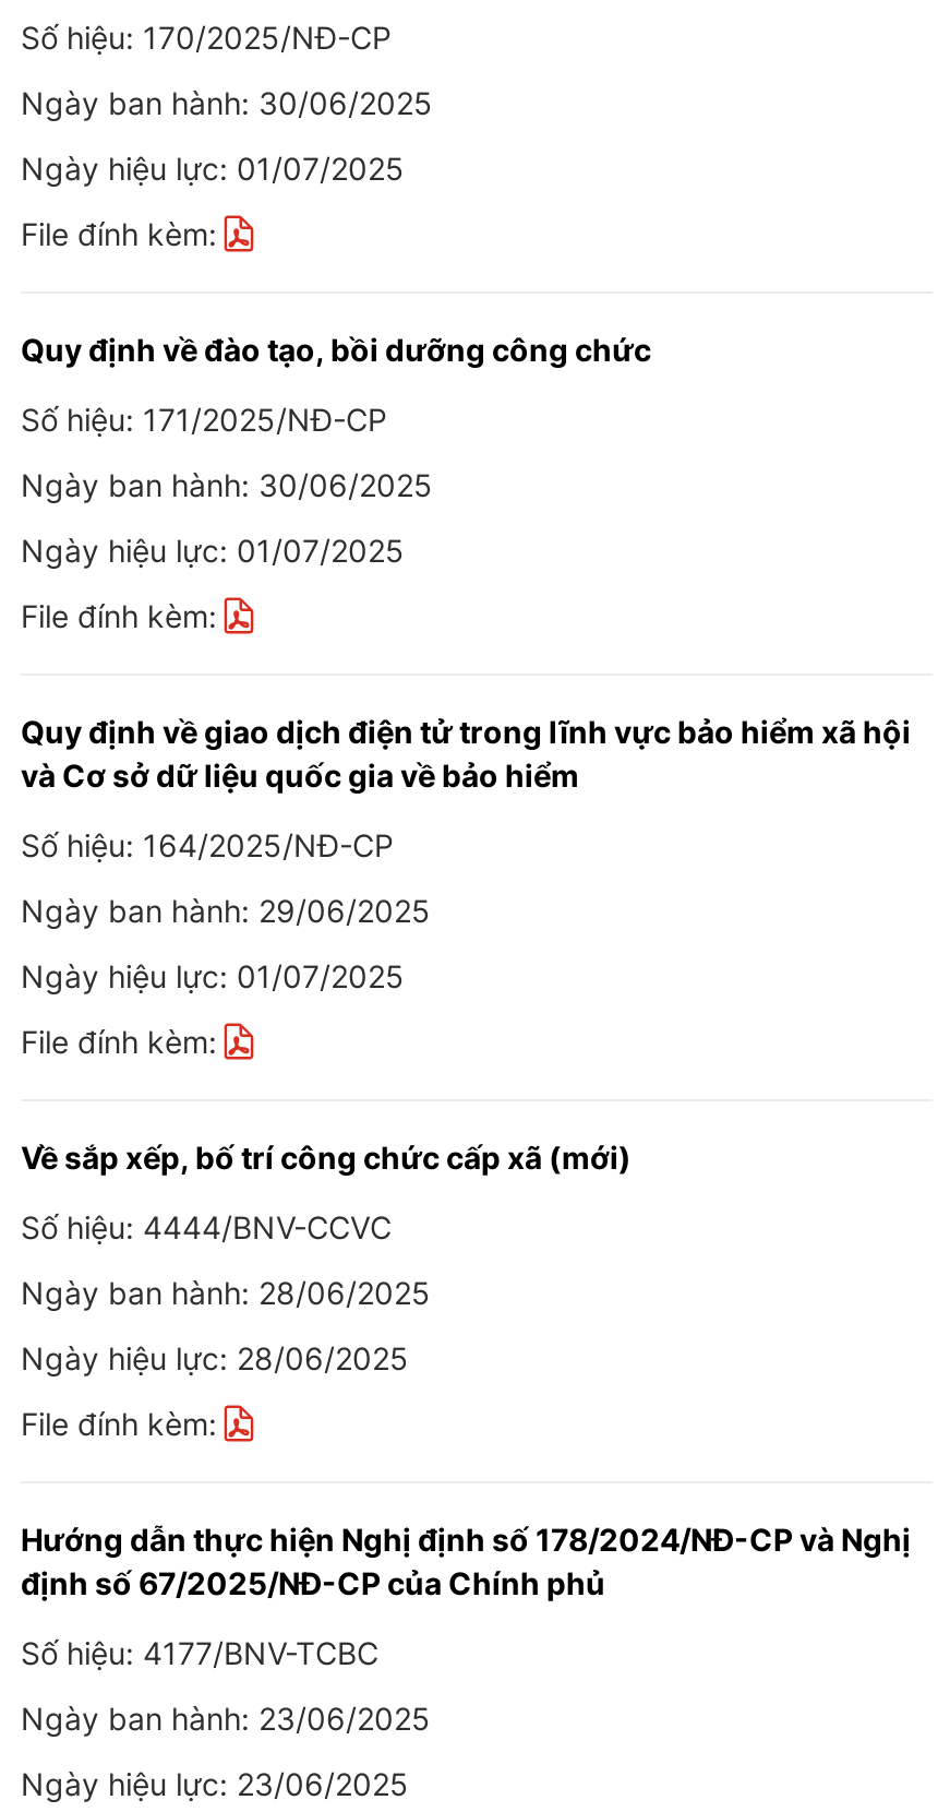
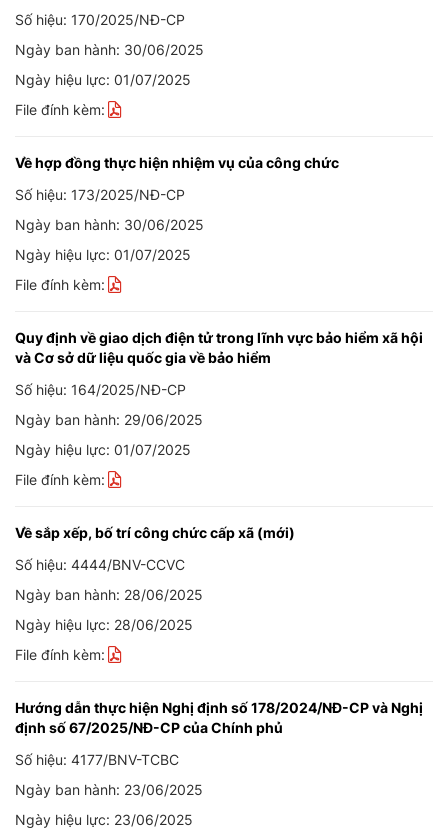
- Quy định về đào tạo, bồi dưỡng công chức
+ Về hợp đồng thực hiện nhiệm vụ của công chức

- Số hiệu: 171/2025/NĐ-CP
+ Số hiệu: 173/2025/NĐ-CP
